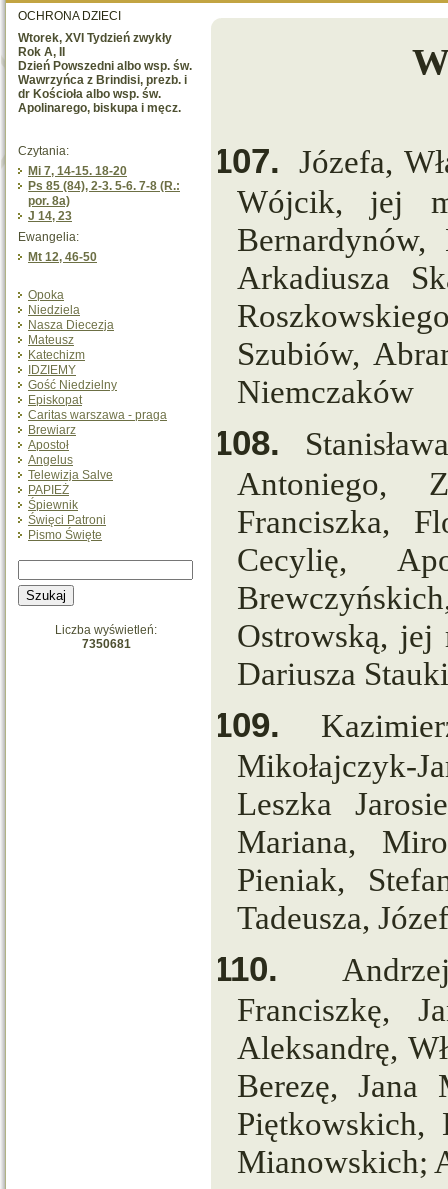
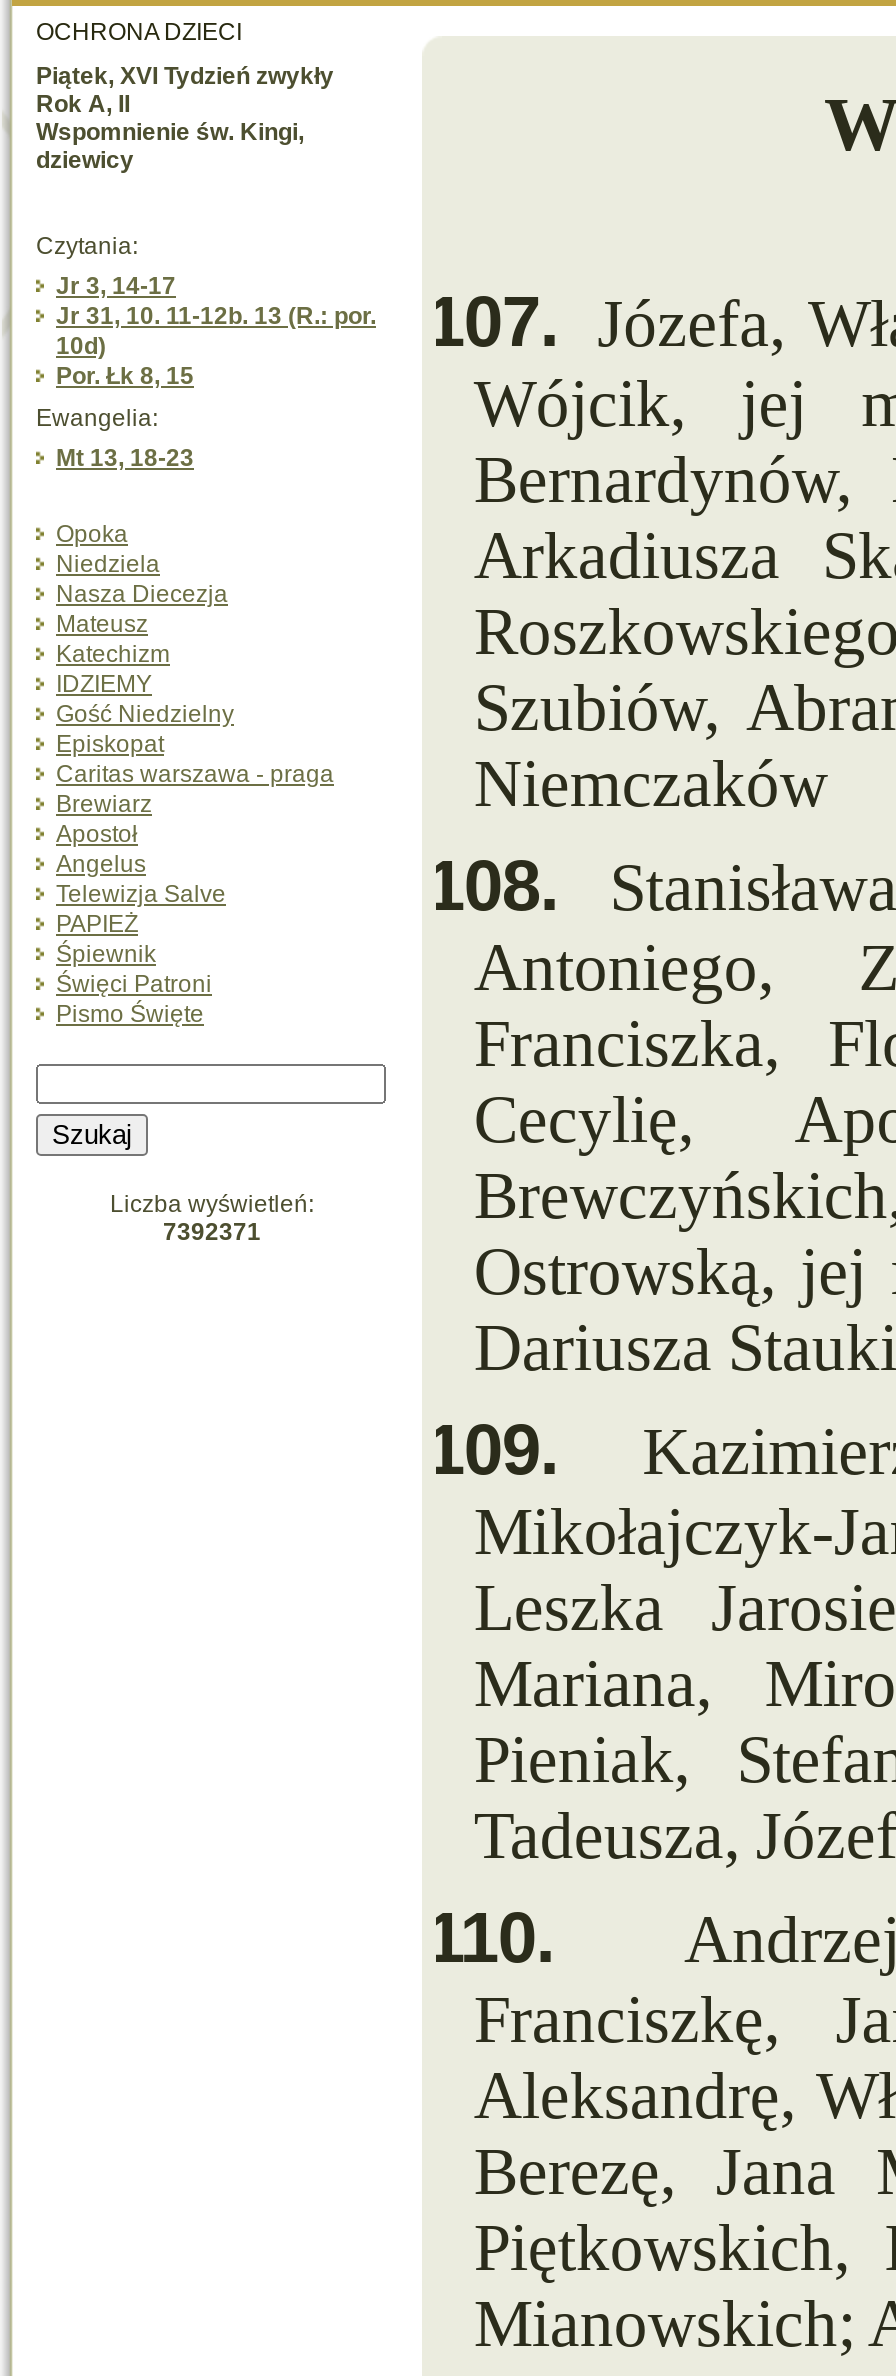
- Wtorek, XVI Tydzień zwykły
+ Piątek, XVI Tydzień zwykły

- Dzień Powszedni albo wsp. św.
- Wawrzyńca z Brindisi, prezb. i
- dr Kościoła albo wsp. św.
- Apolinarego, biskupa i męcz.
+ Wspomnienie św. Kingi,
+ dziewicy

moved up: Czytania:

- Mi 7, 14-15. 18-20
- Ps 85 (84), 2-3. 5-6. 7-8 (R.:
- por. 8a)
- J 14, 23
+ Jr 3, 14-17
+ Jr 31, 10. 11-12b. 13 (R.: por.
+ 10d)
+ Por. Łk 8, 15

moved up: Ewangelia:

- Mt 12, 46-50
+ Mt 13, 18-23

moved up: Opoka | Niedziela | Nasza Diecezja | ... | Szukaj | Liczba wyświetleń:

- 7350681
+ 7392371
